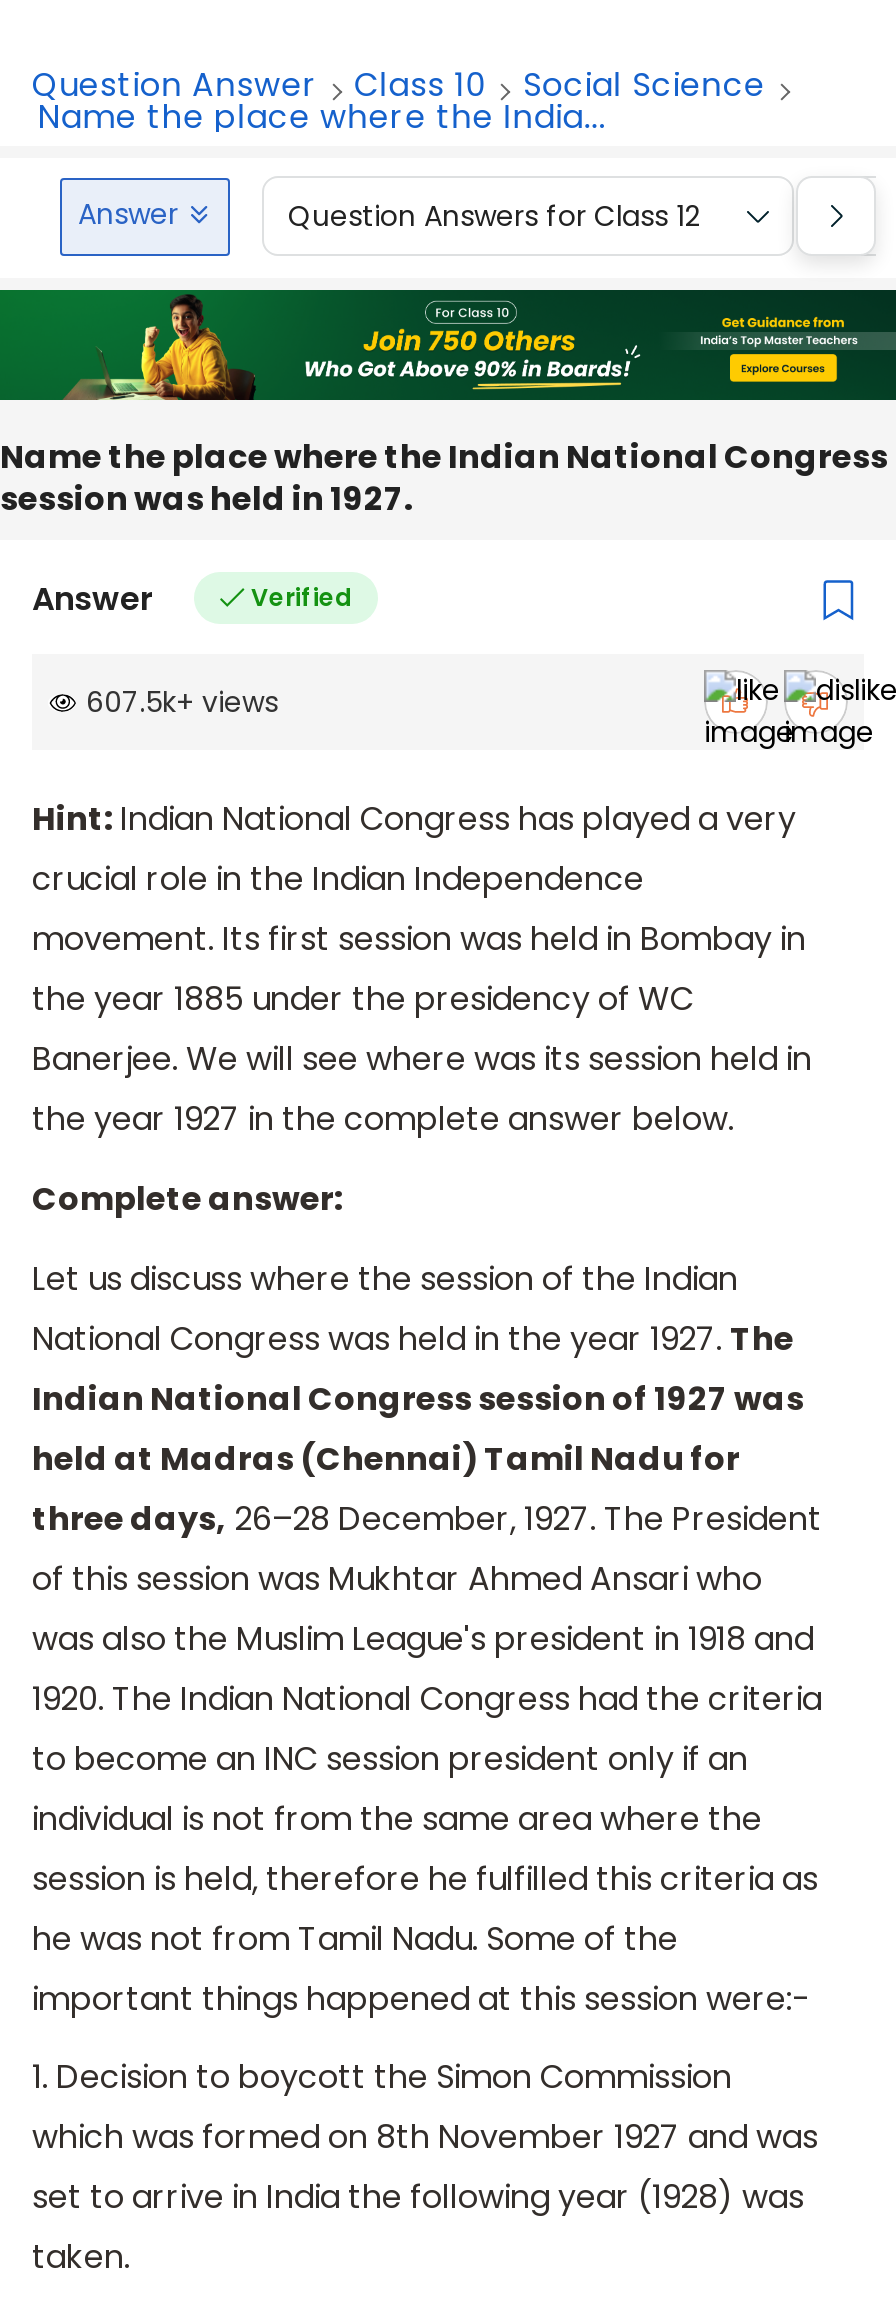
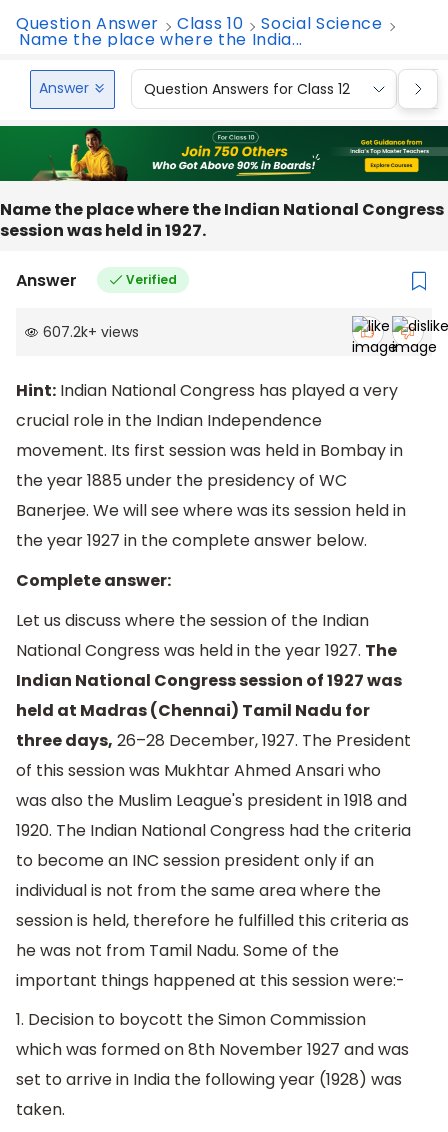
- 607.5k+ views
+ 607.2k+ views
